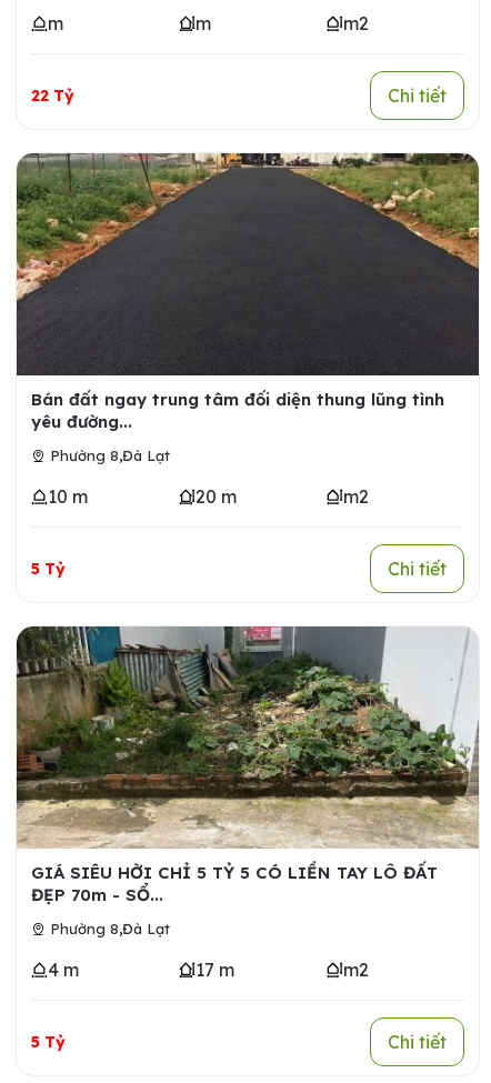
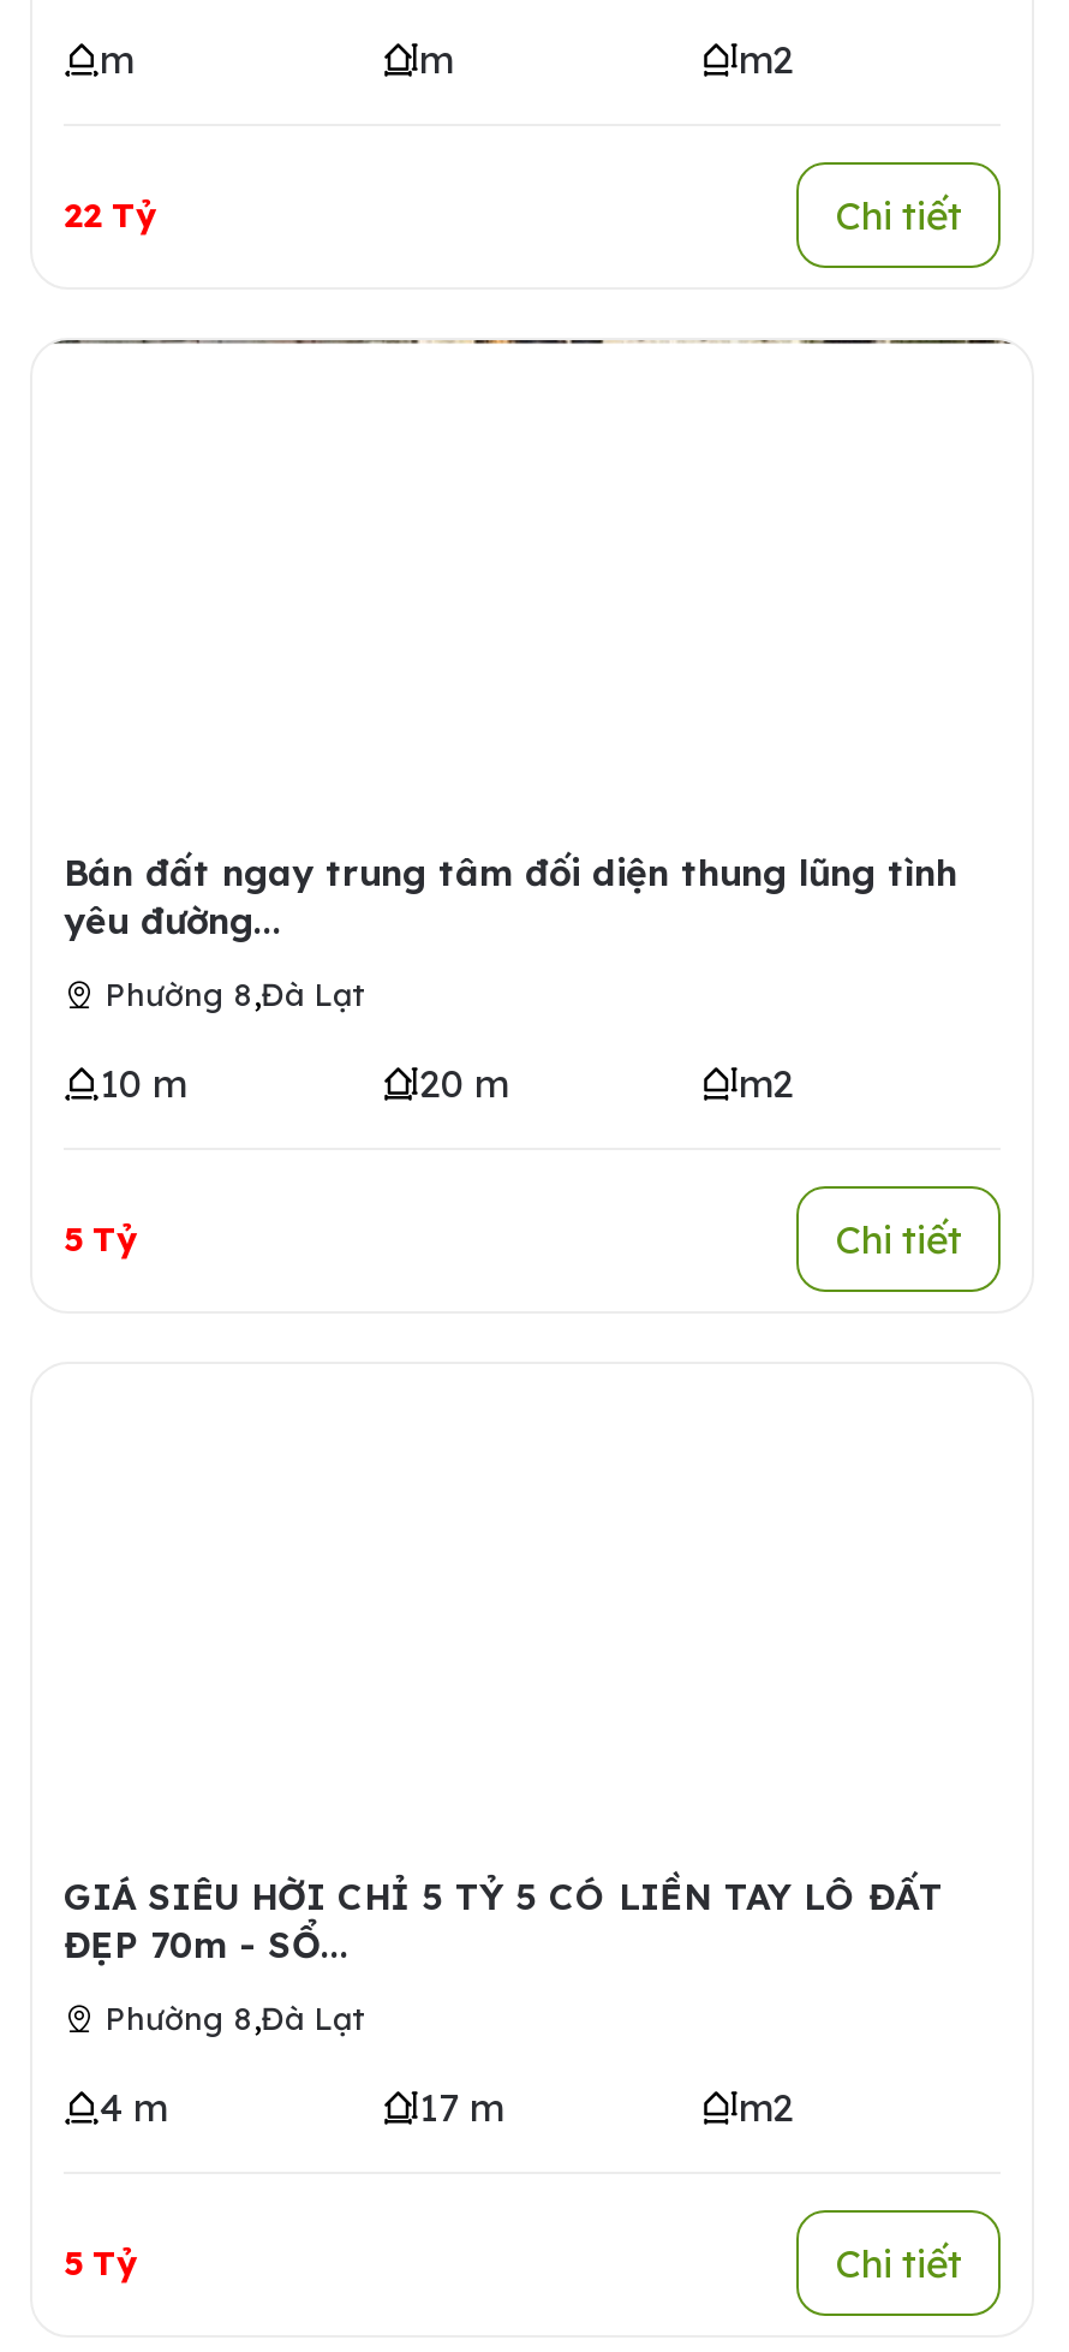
- [image]

- [image]
